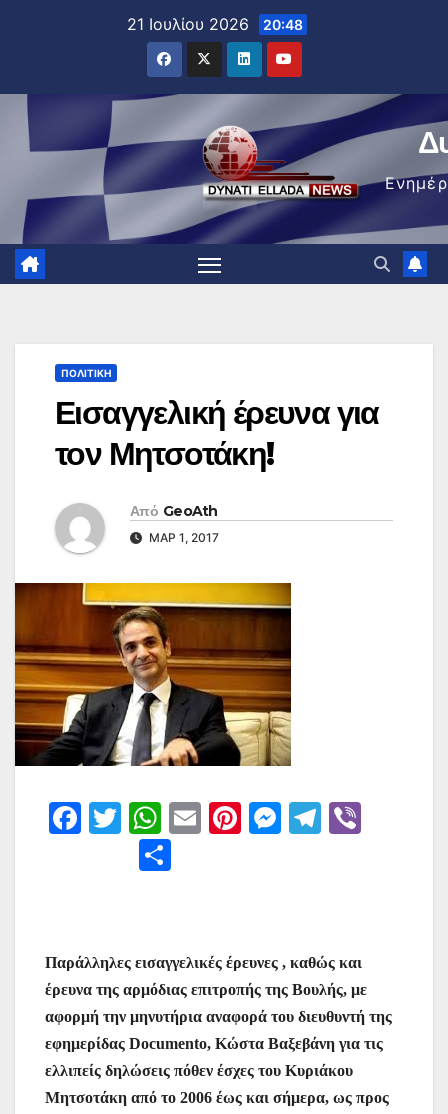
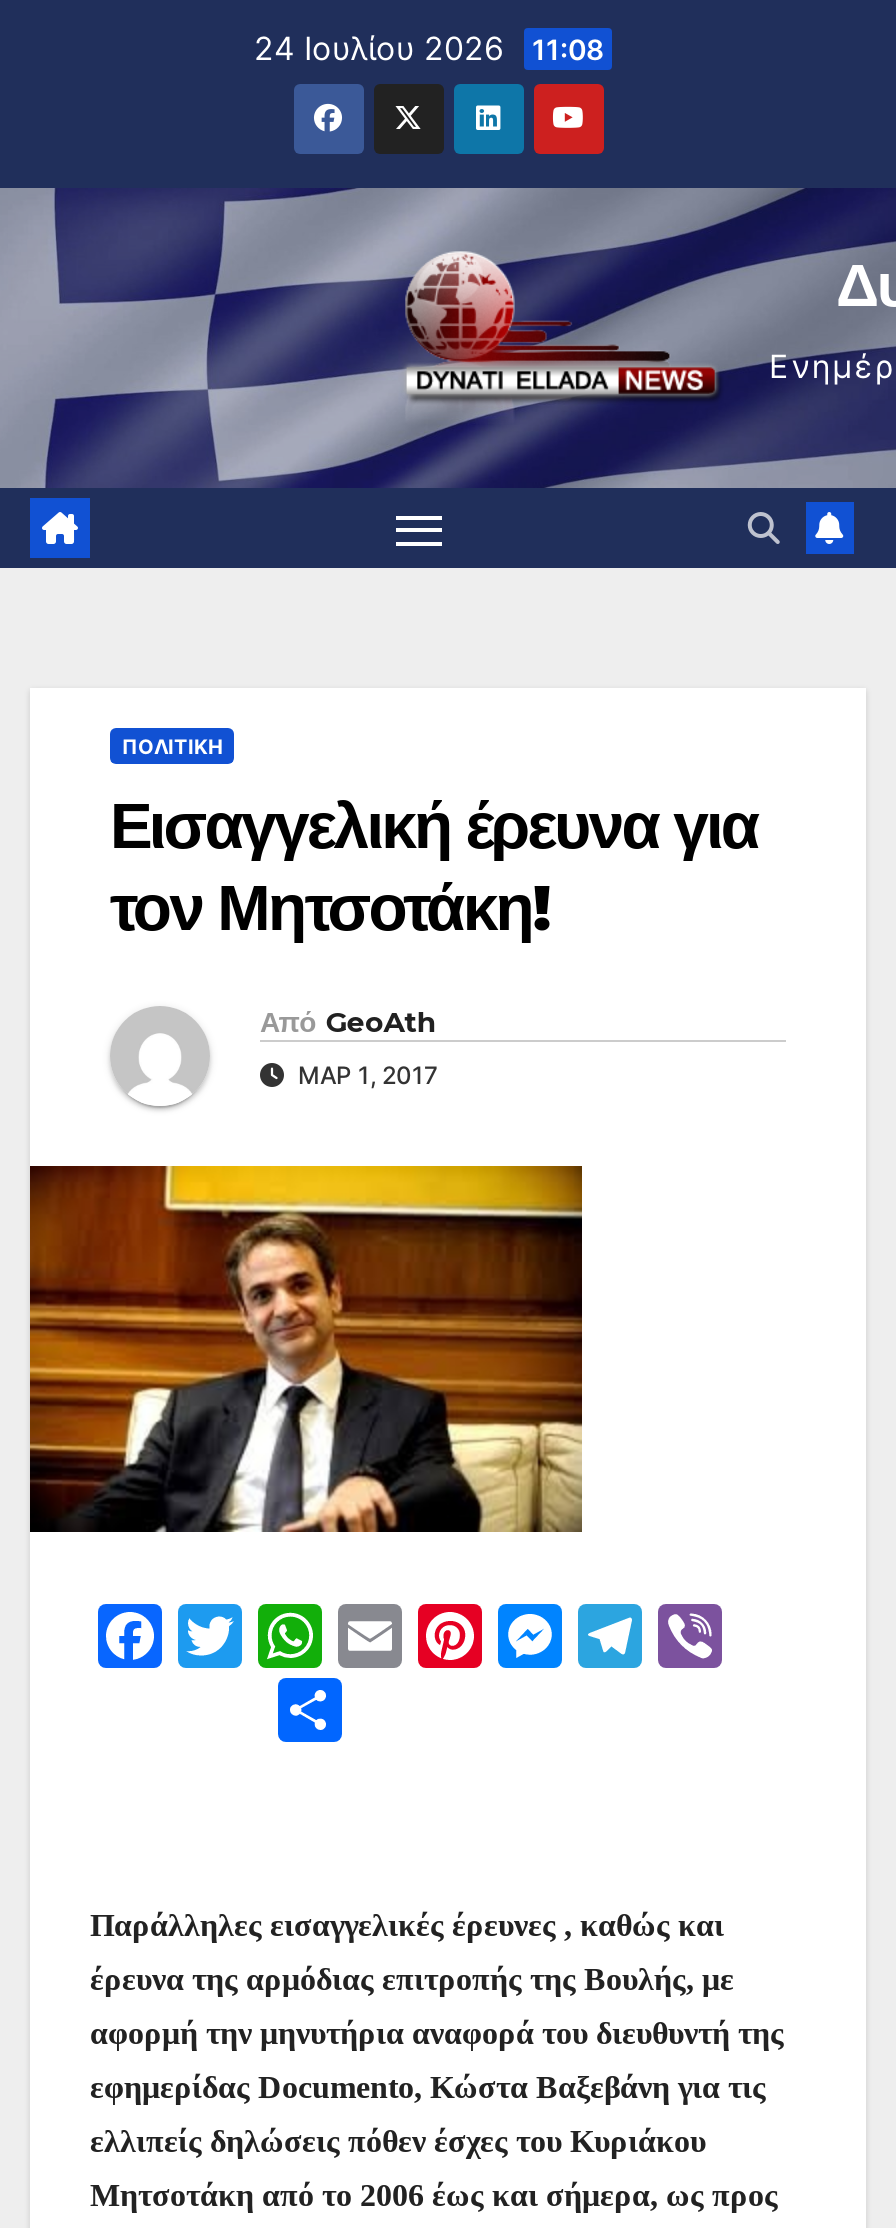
- 21 Ιουλίου 2026 20:48
+ 24 Ιουλίου 2026 11:08
